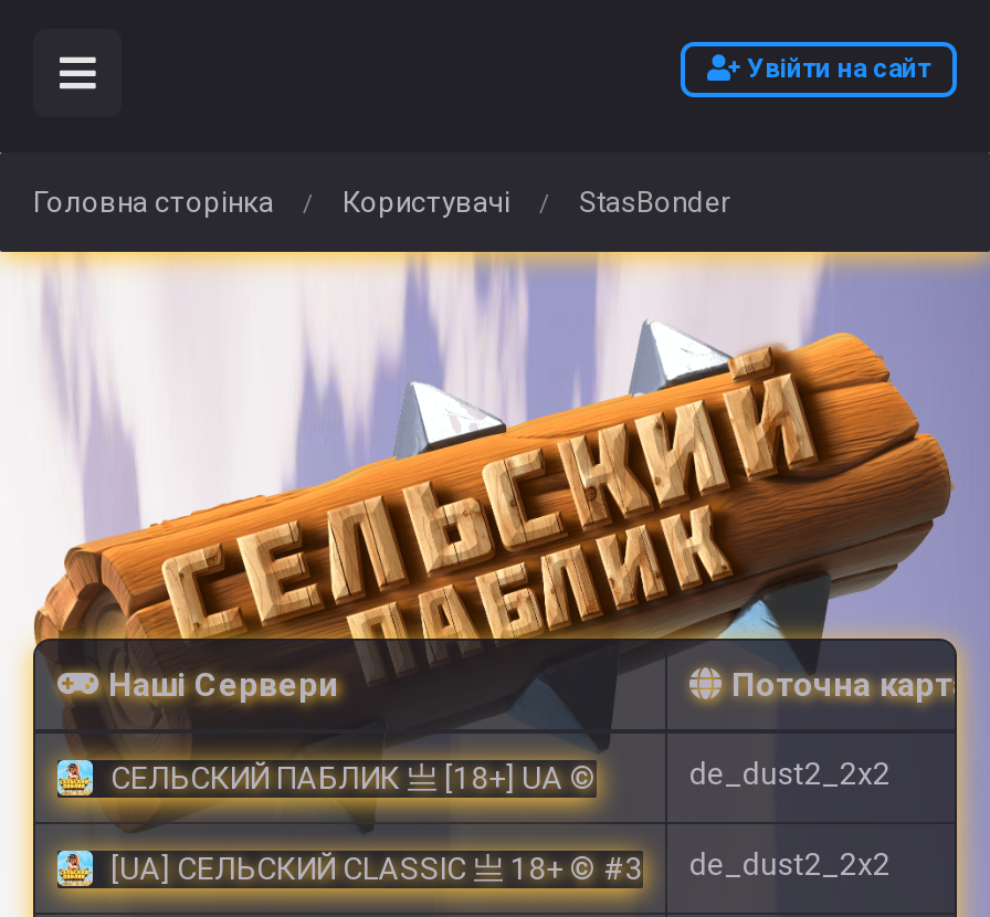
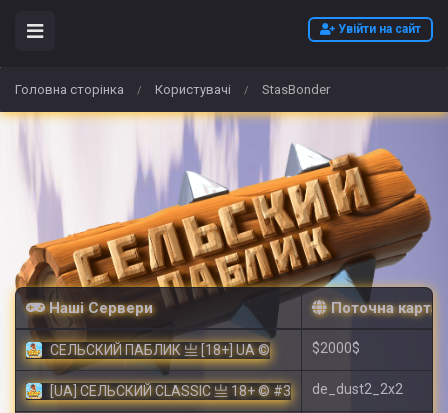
- de_dust2_2x2
+ $2000$
